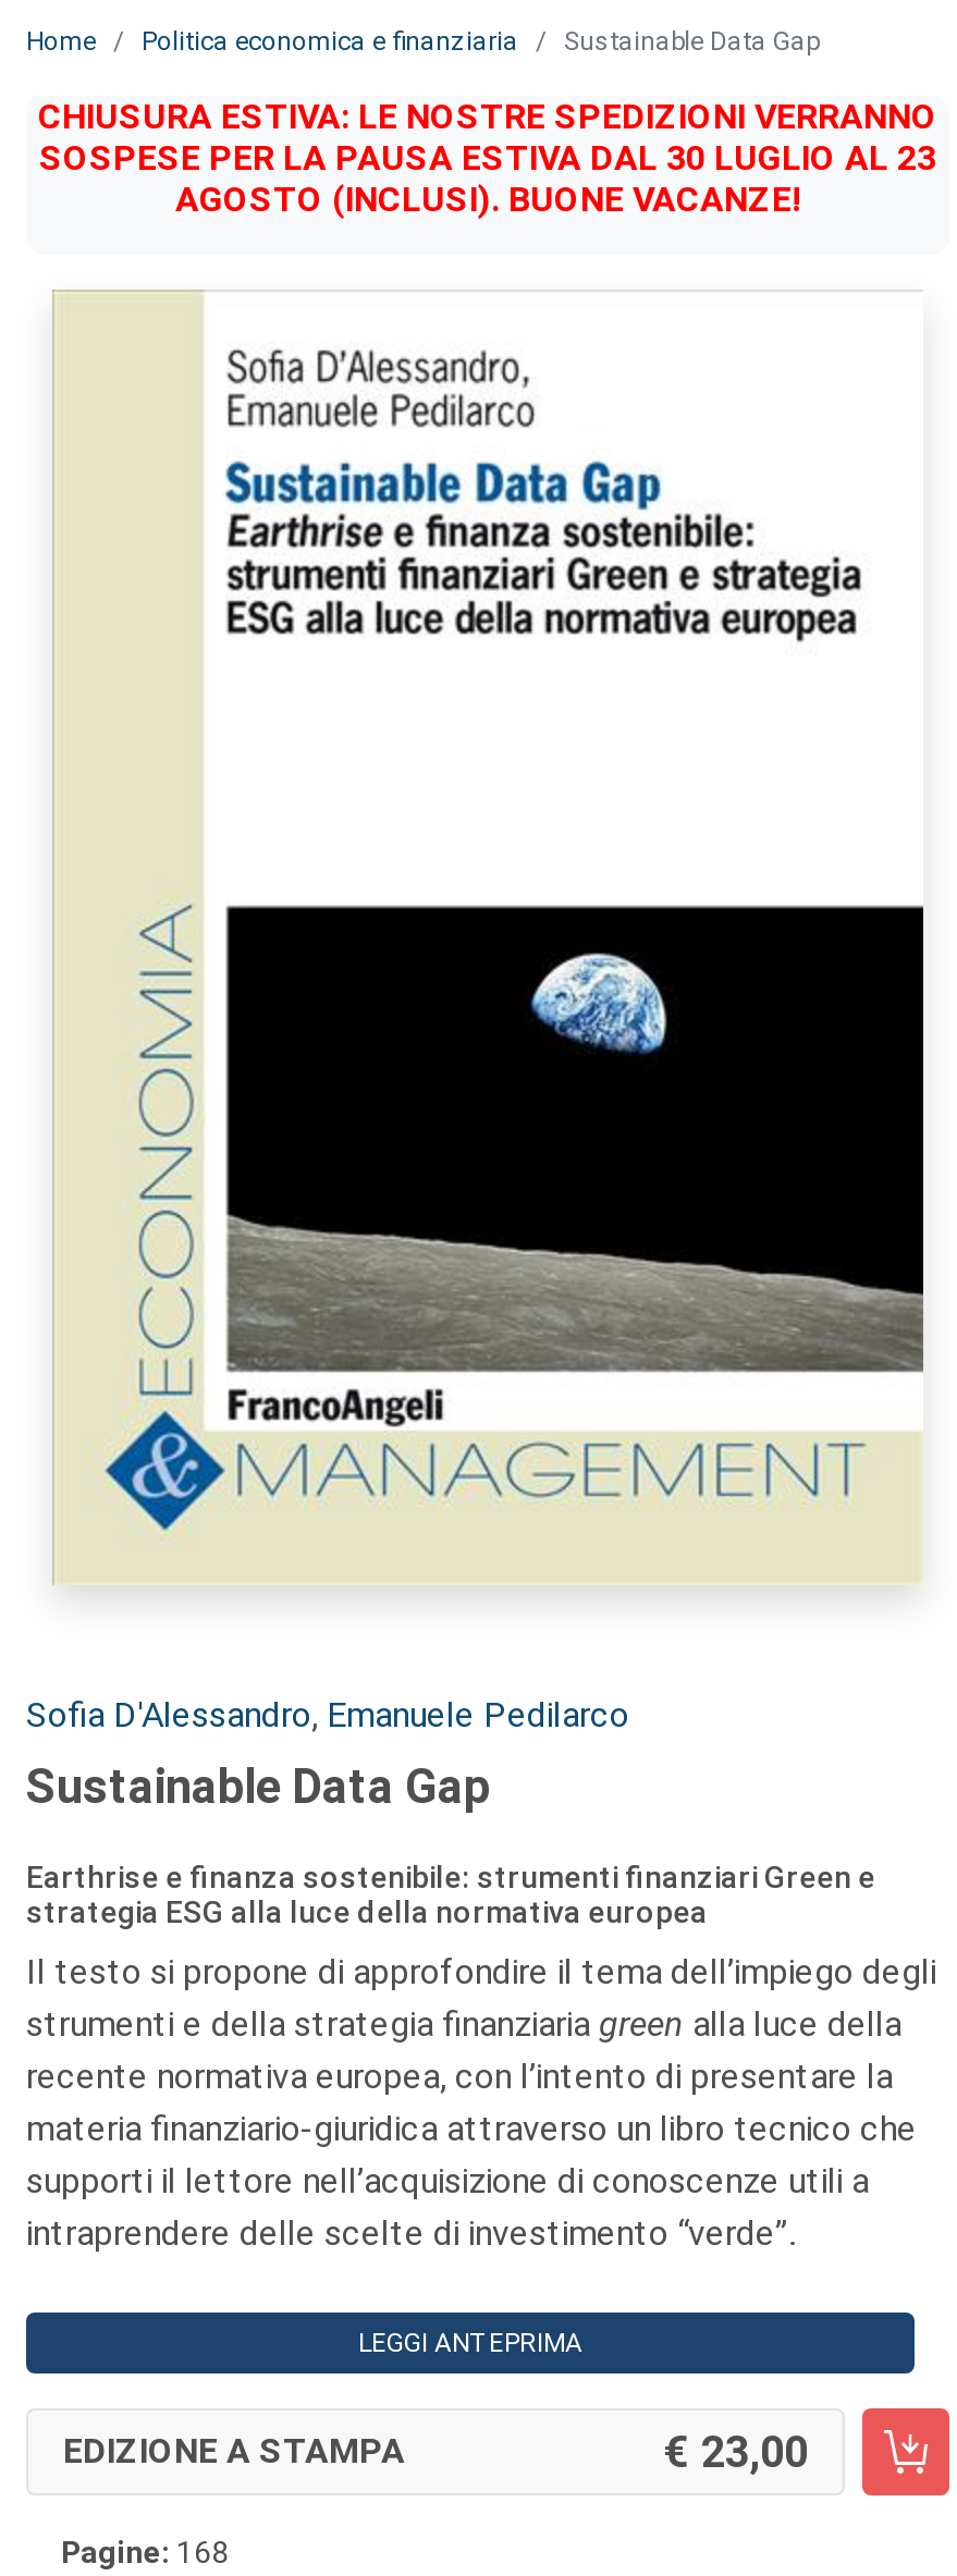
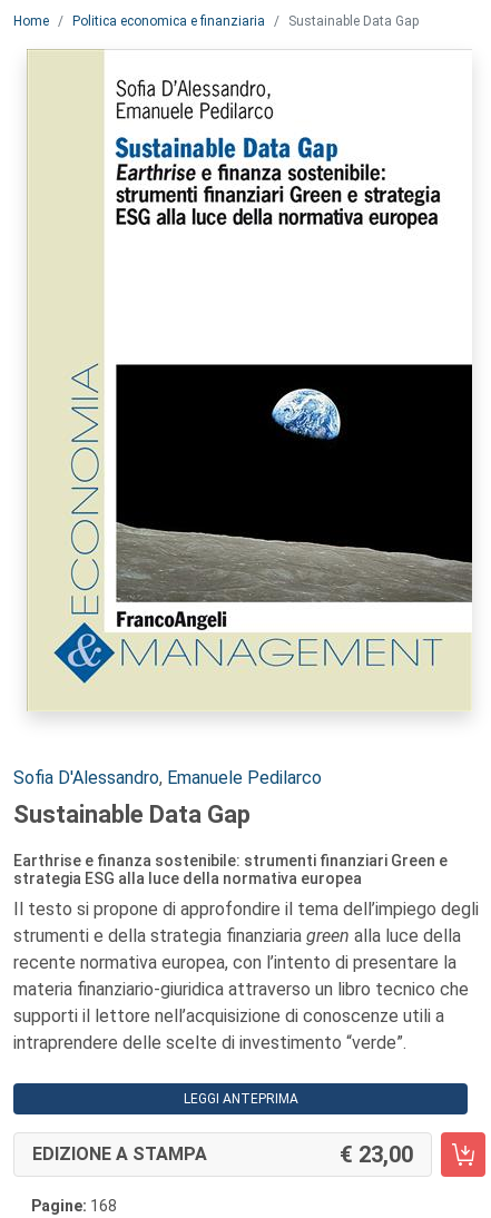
- CHIUSURA ESTIVA: LE NOSTRE SPEDIZIONI VERRANNO
- SOSPESE PER LA PAUSA ESTIVA DAL 30 LUGLIO AL 23
- AGOSTO (INCLUSI). BUONE VACANZE!
